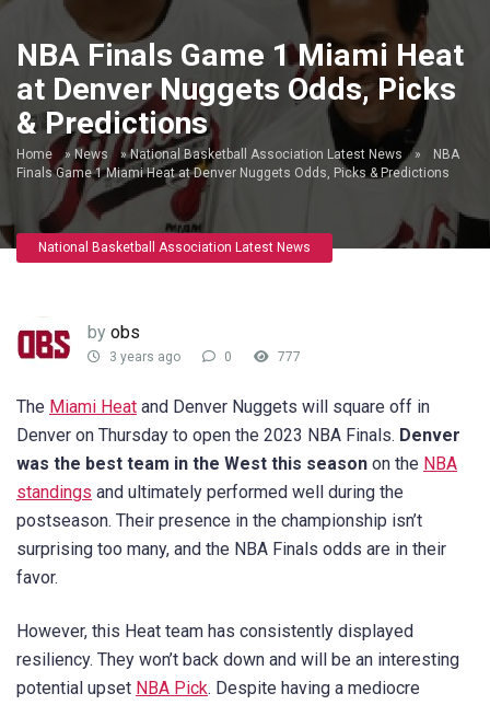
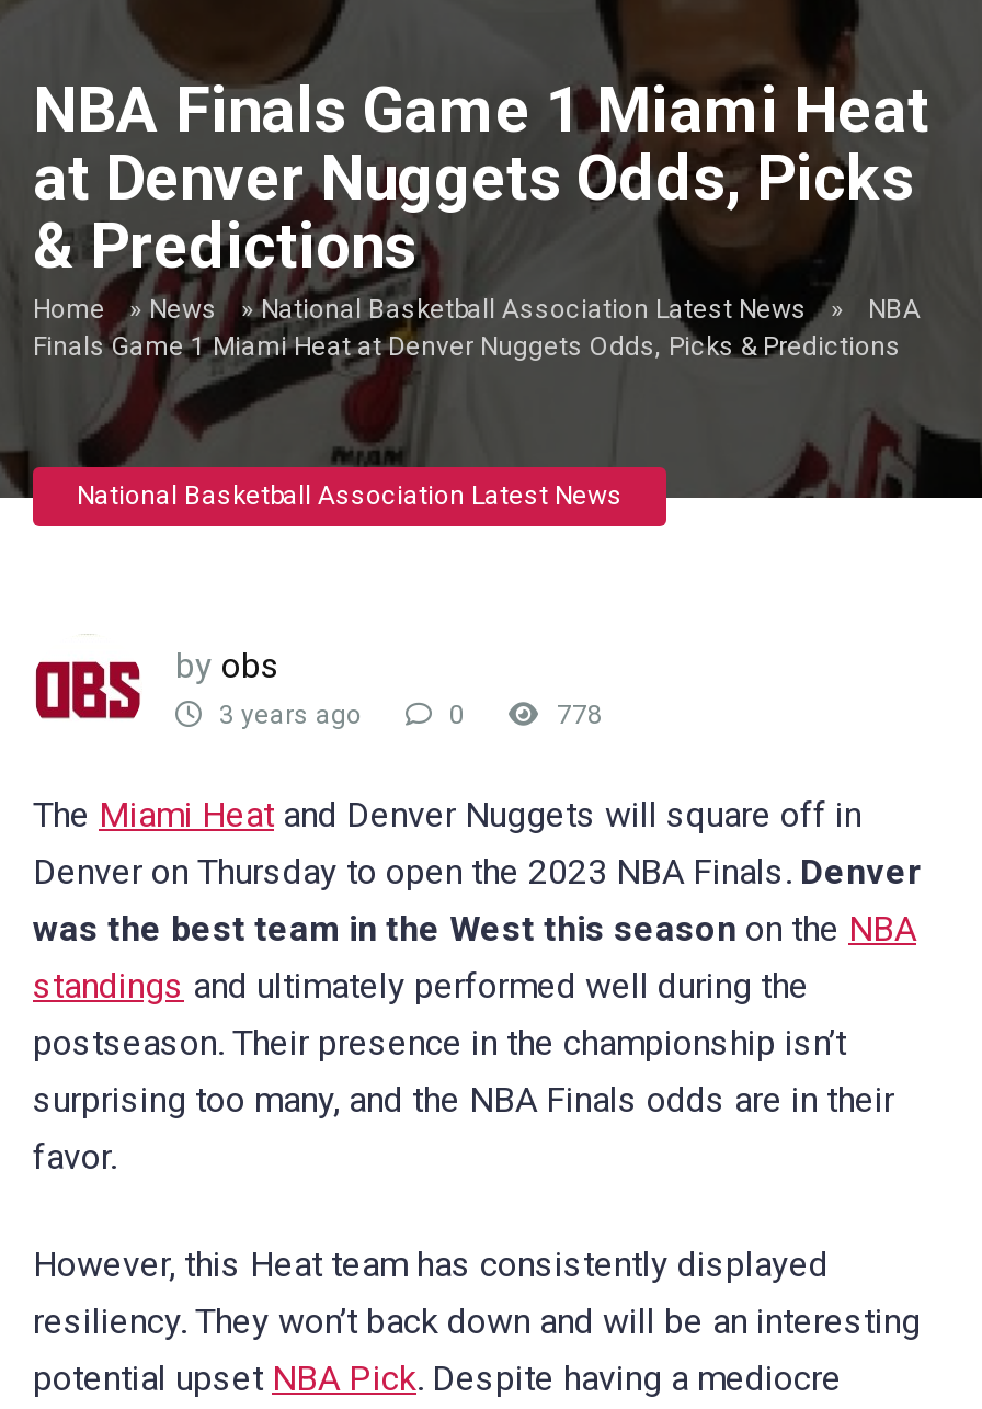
- 777
+ 778
